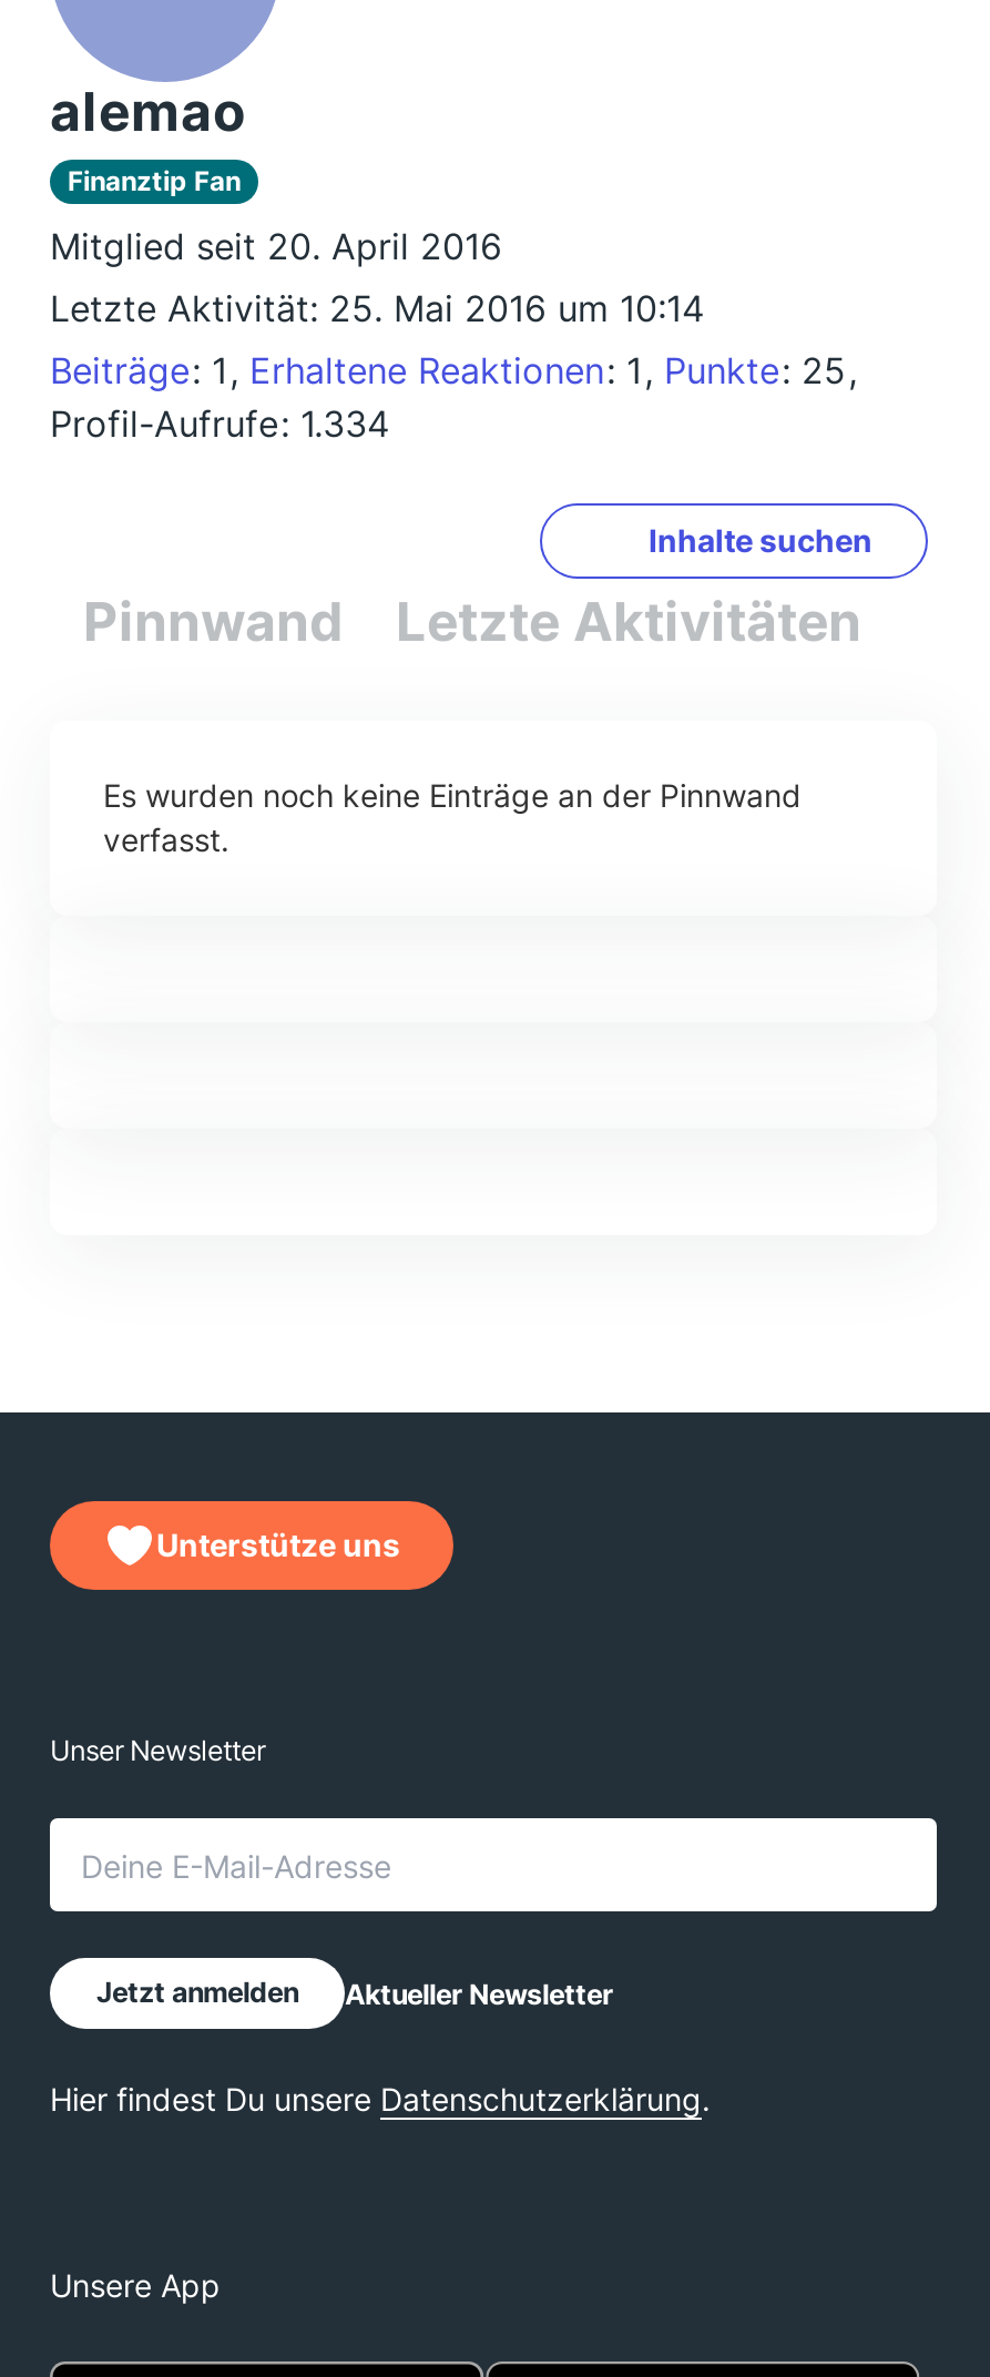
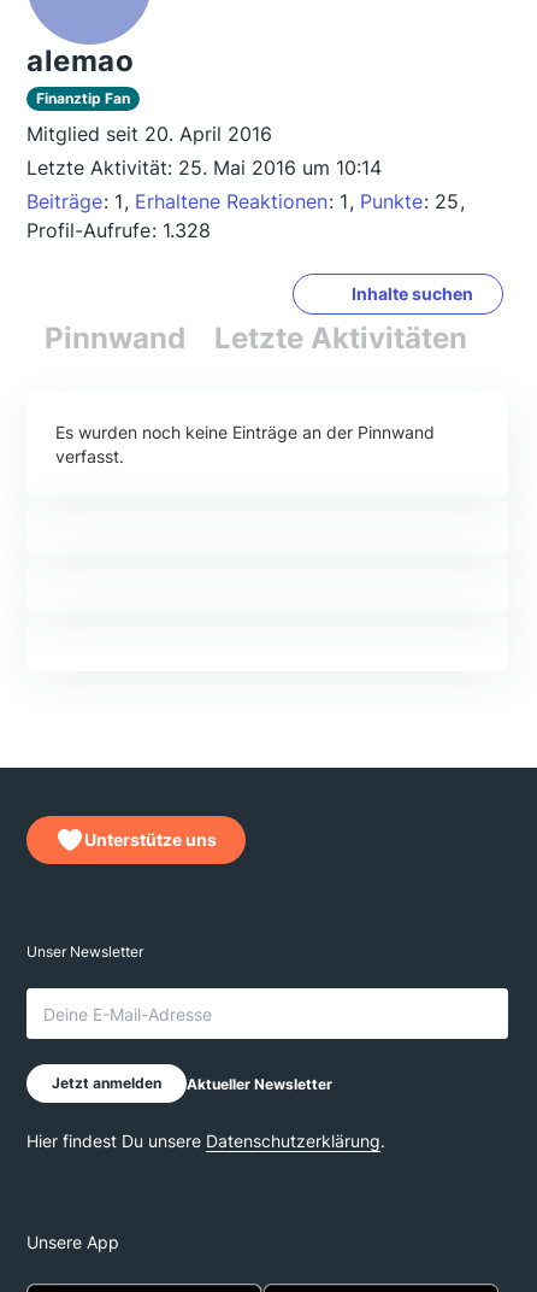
- Profil-Aufrufe 1.334
+ Profil-Aufrufe 1.328
